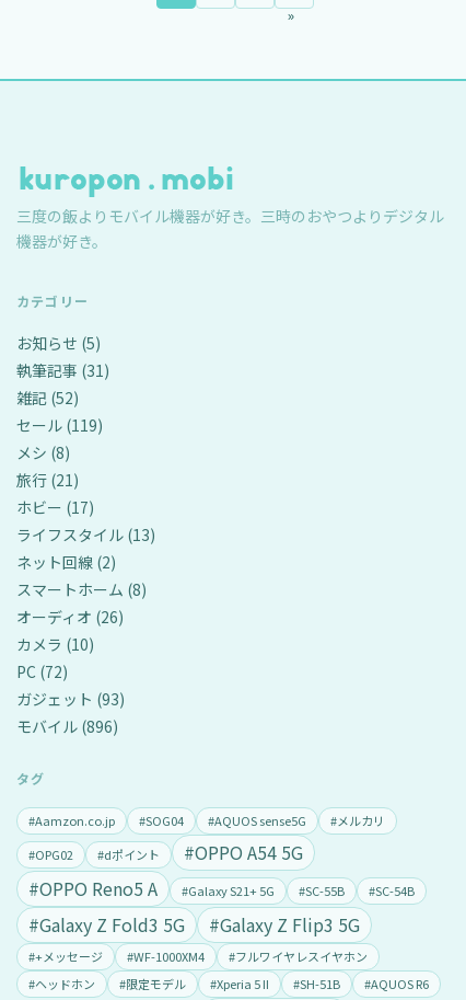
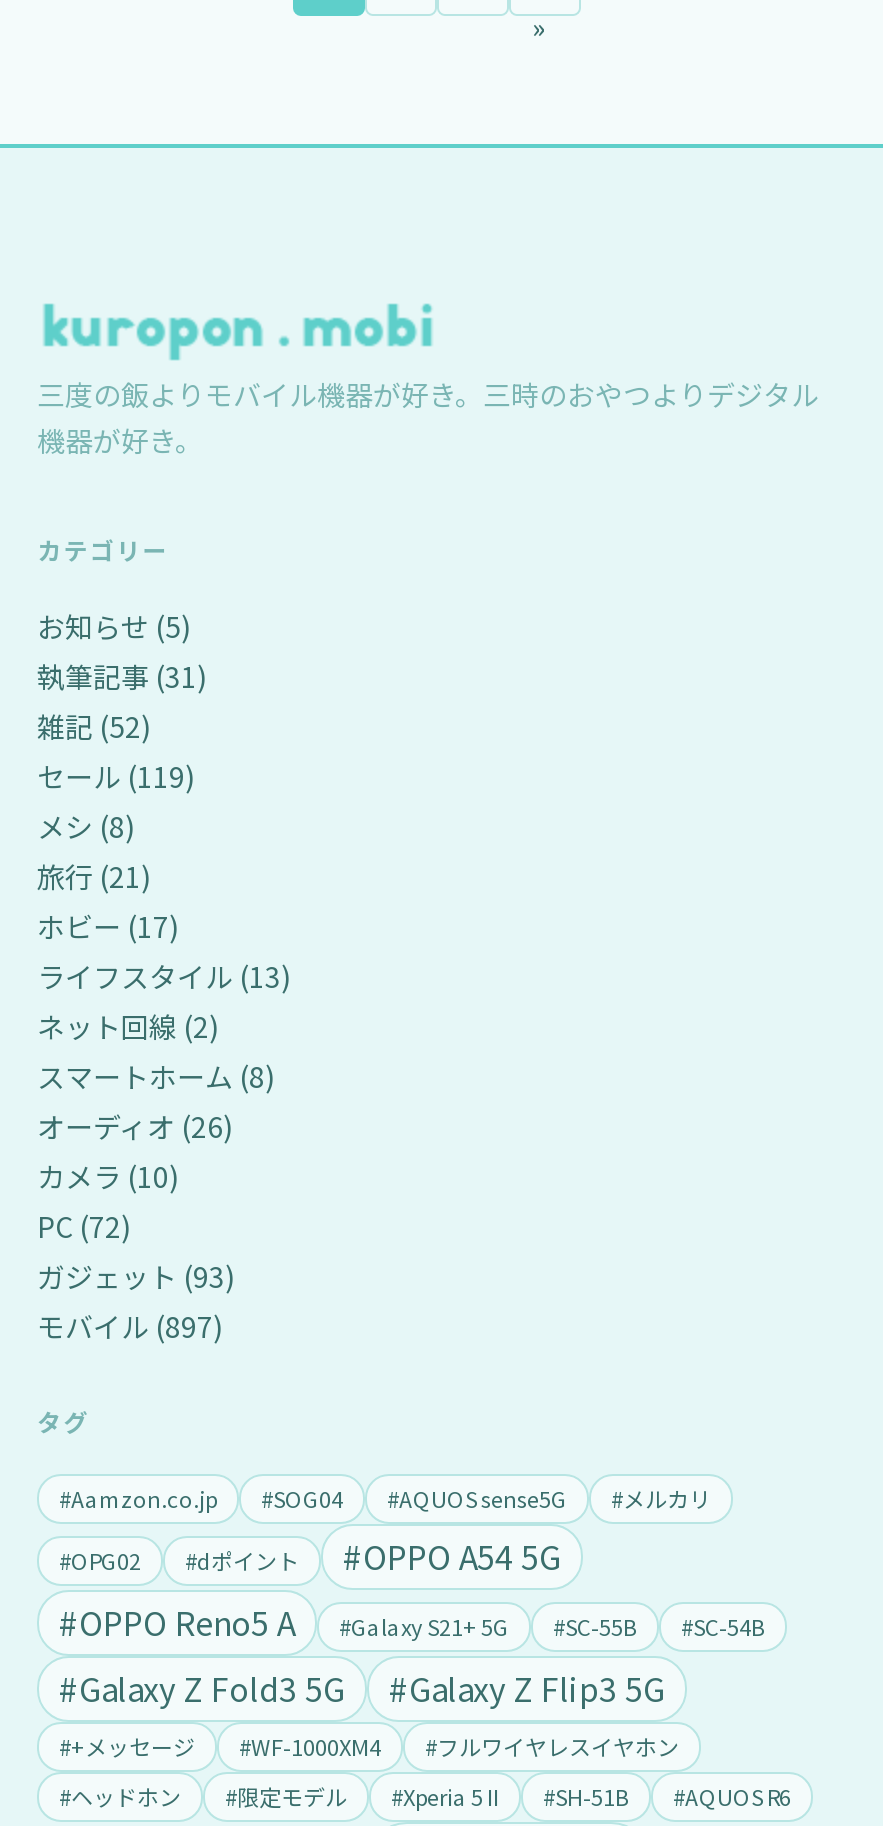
- モバイル(896)
+ モバイル(897)
